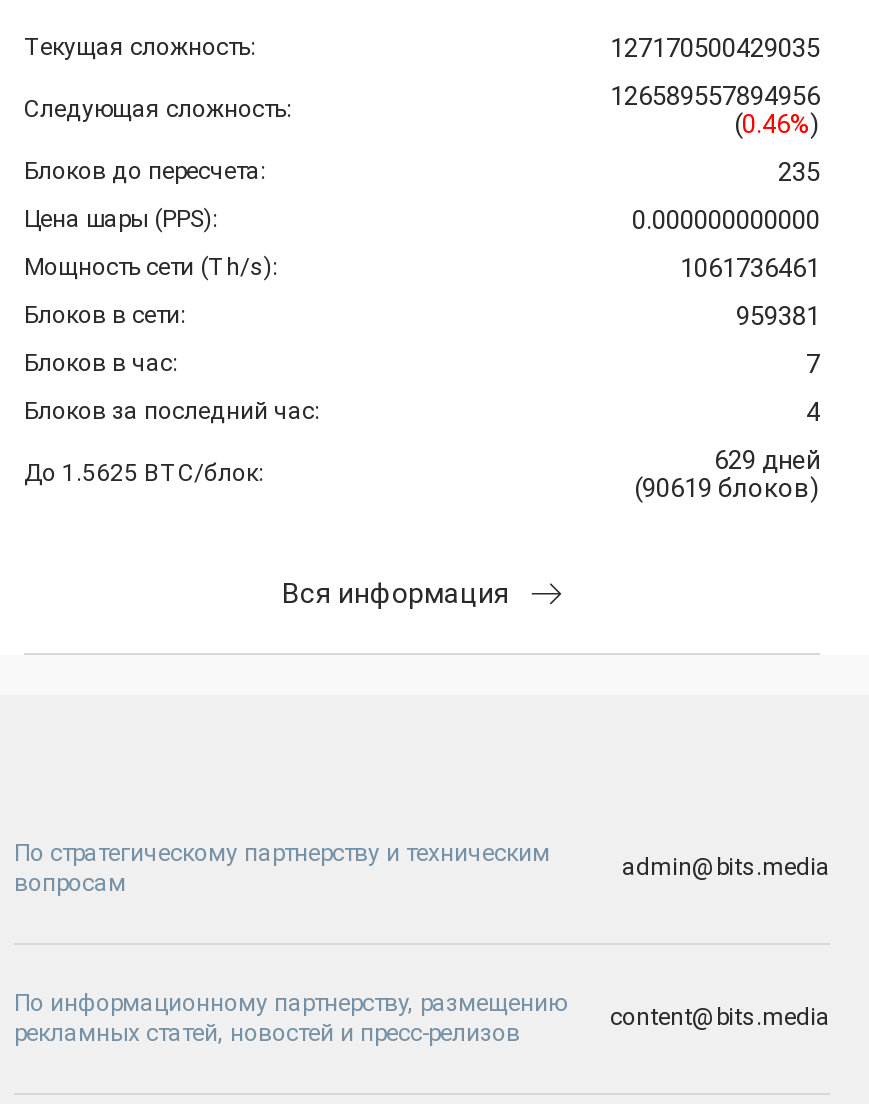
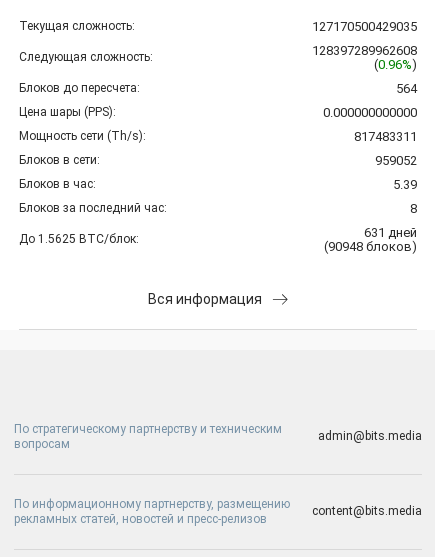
- 126589557894956
+ 128397289962608

- (0.46%)
+ (0.96%)

- 235
+ 564

- 1061736461
+ 817483311

- 959381
+ 959052

- 7
+ 5.39

- 4
+ 8

- 629 дней
+ 631 дней

- (90619 блоков)
+ (90948 блоков)
